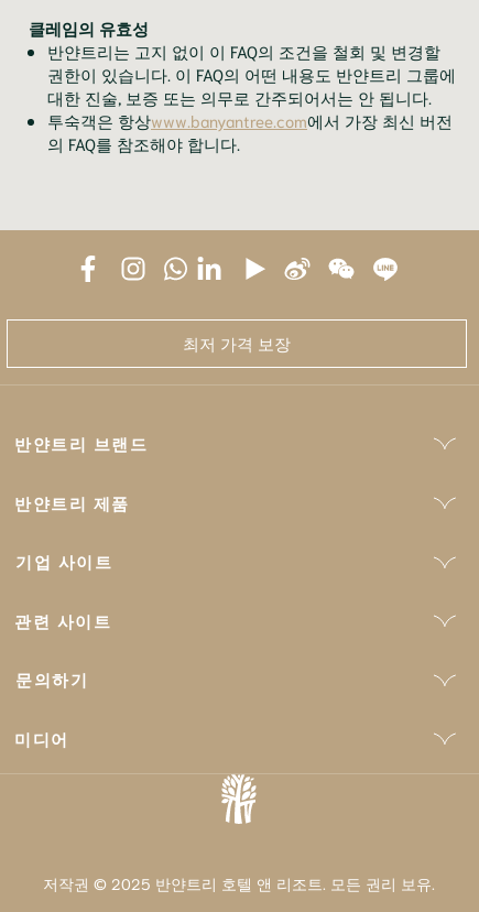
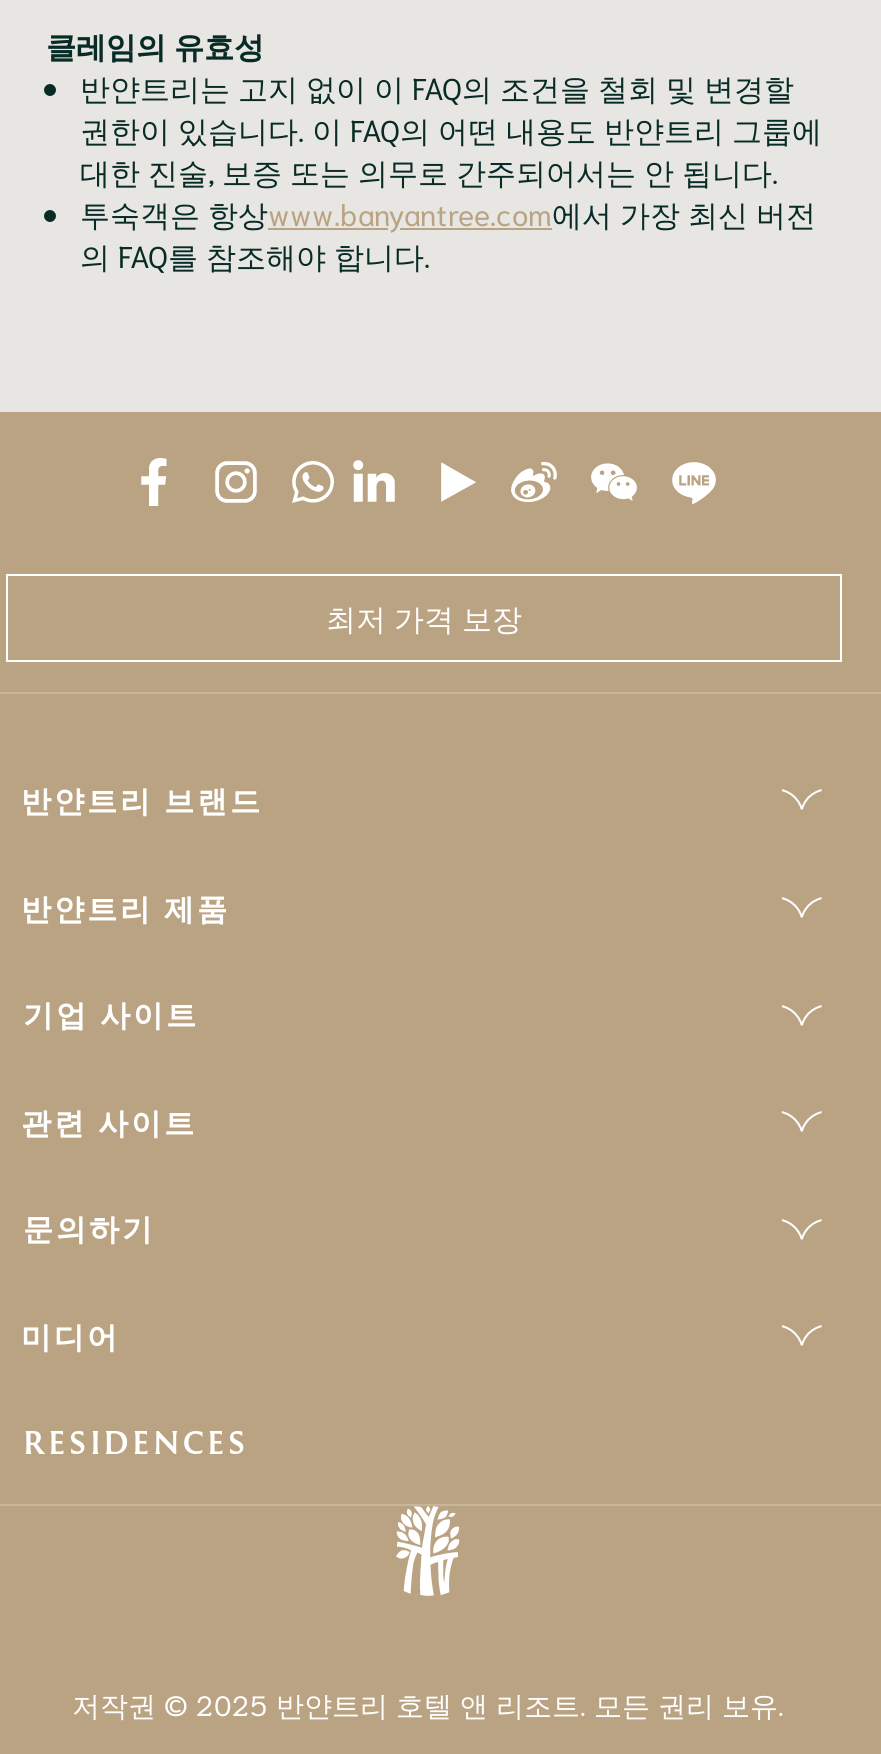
+ RESIDENCES
